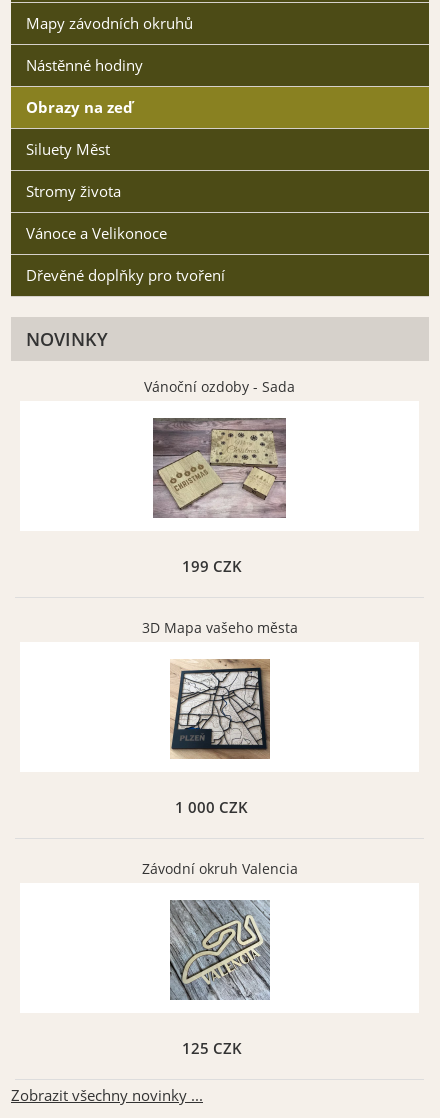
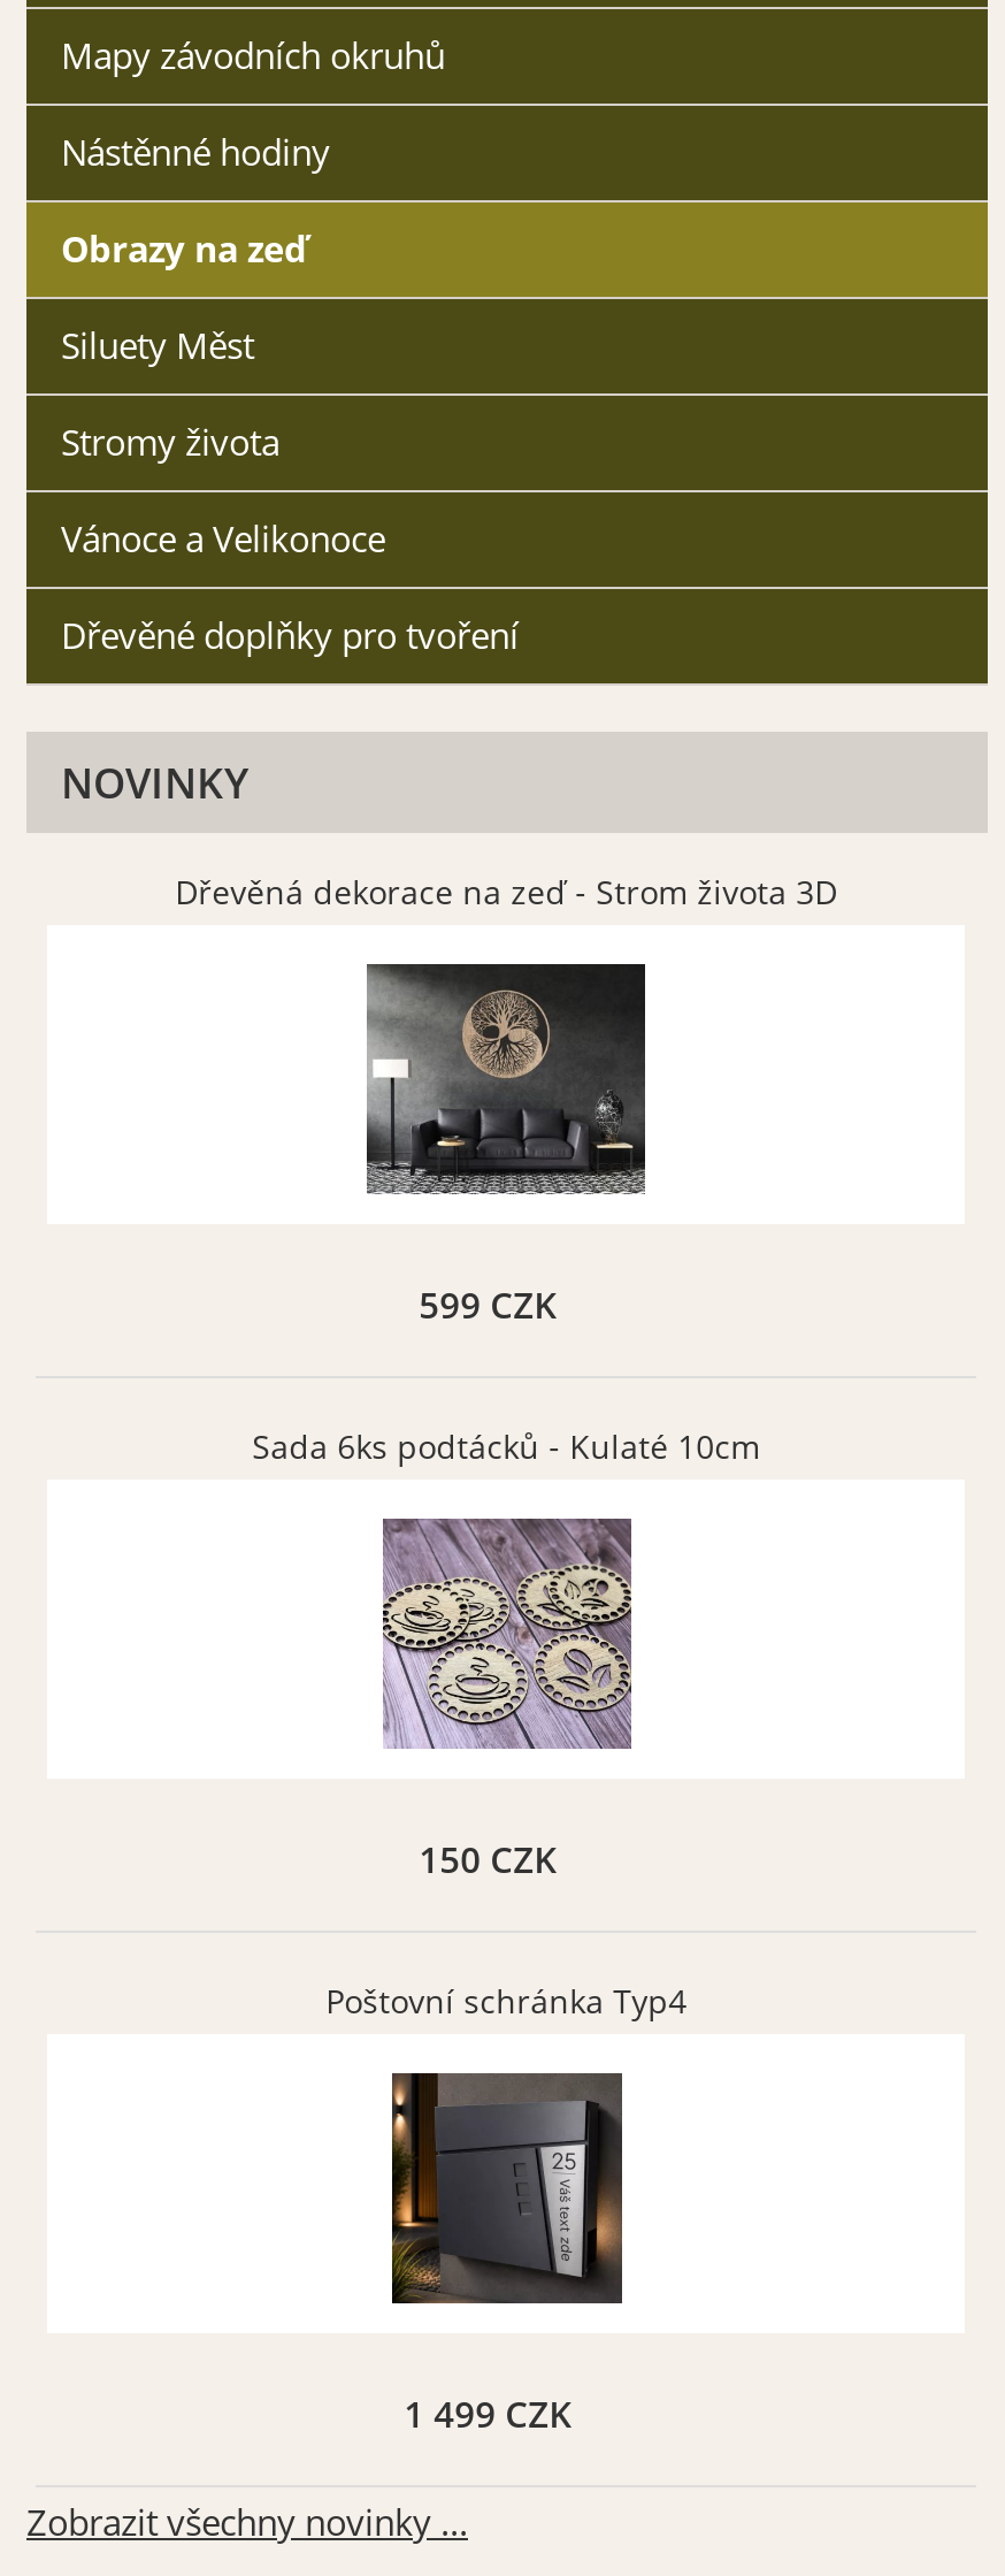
- Vánoční ozdoby - Sada
+ Dřevěná dekorace na zeď - Strom života 3D

- [image]
- 199 CZK
+ [image]
+ 599 CZK

- 3D Mapa vašeho města
+ Sada 6ks podtácků - Kulaté 10cm

- [image]
- 1 000 CZK
+ [image]
+ 150 CZK

- Závodní okruh Valencia
+ Poštovní schránka Typ4

- [image]
- 125 CZK
+ [image]
+ 1 499 CZK
